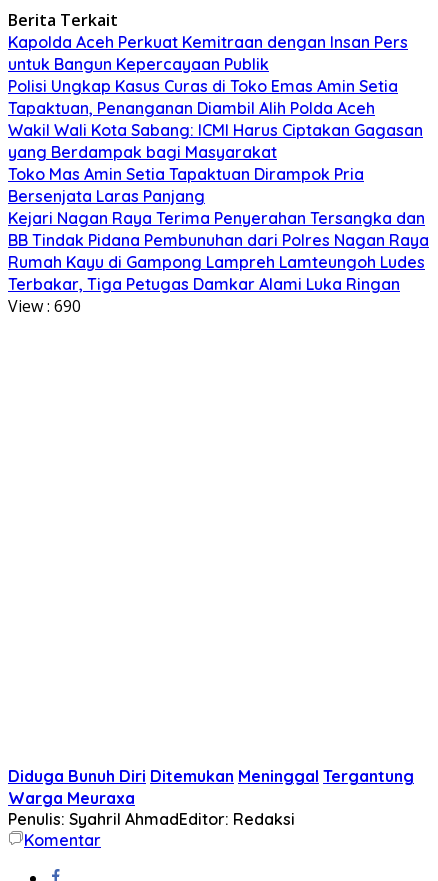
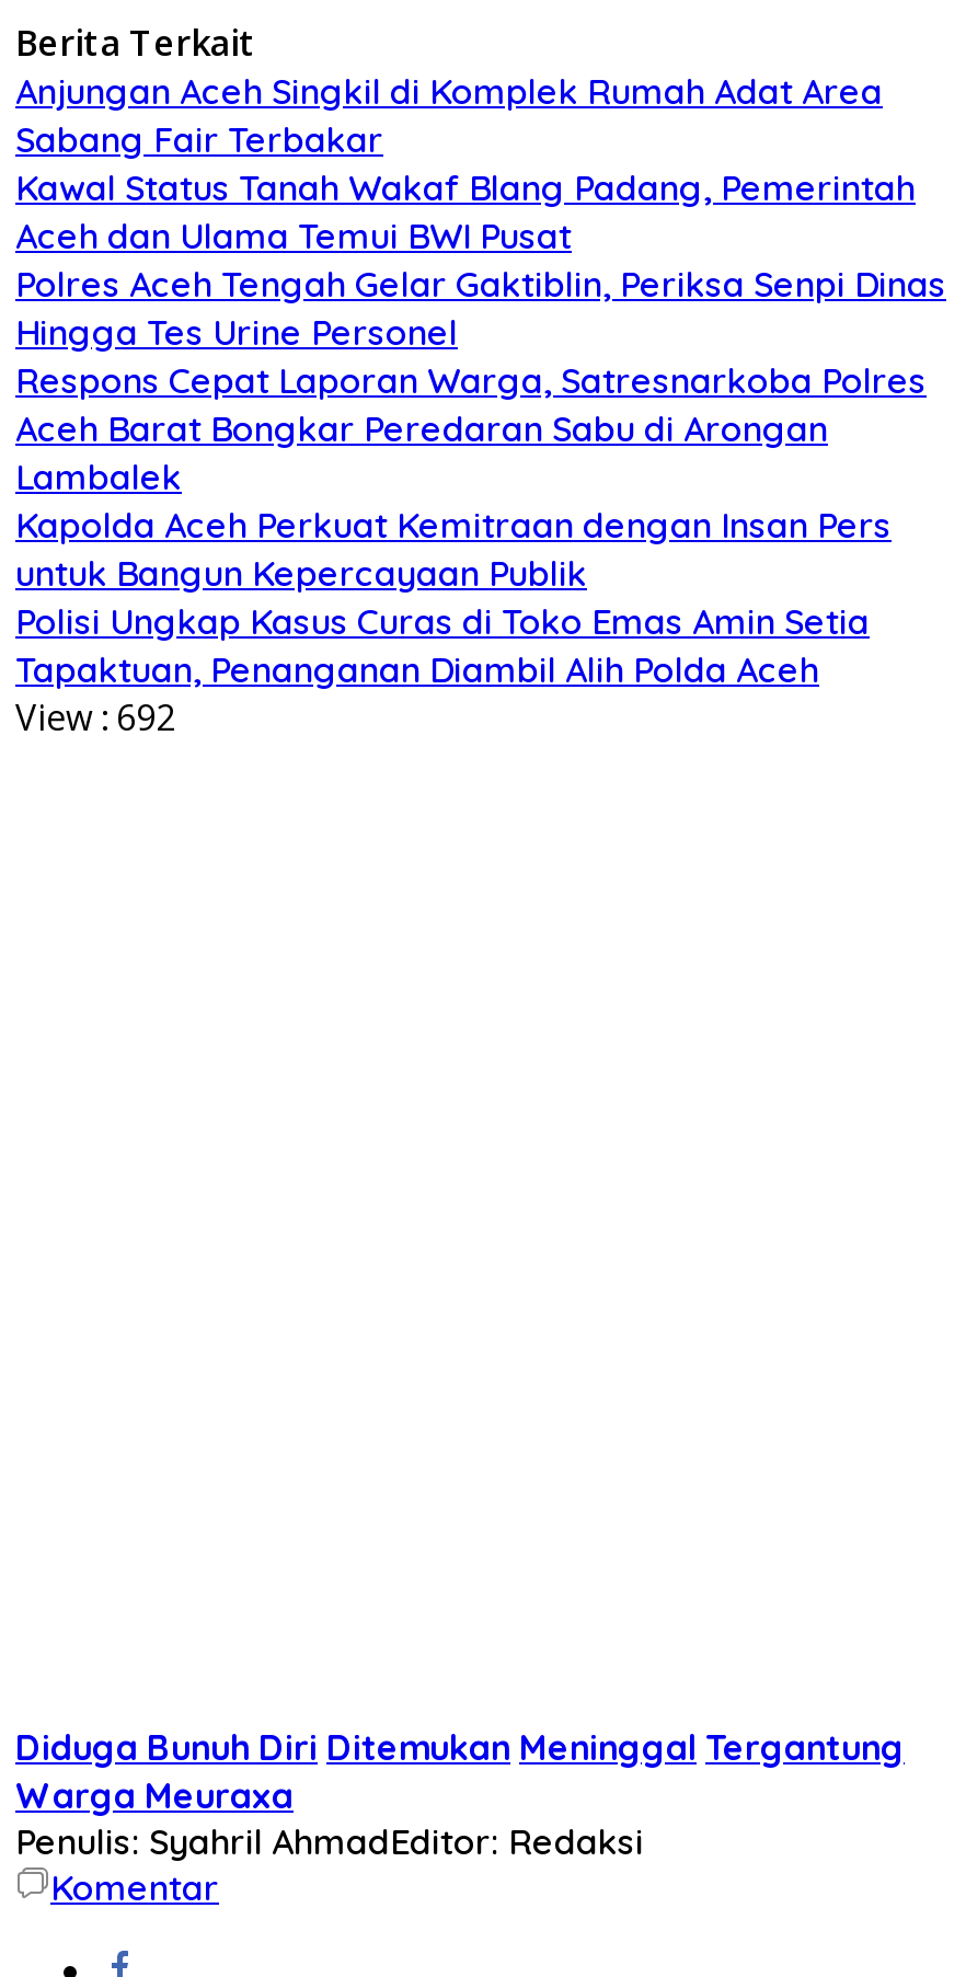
+ Anjungan Aceh Singkil di Komplek Rumah Adat Area
+ Sabang Fair Terbakar
+ Kawal Status Tanah Wakaf Blang Padang, Pemerintah
+ Aceh dan Ulama Temui BWI Pusat
+ Polres Aceh Tengah Gelar Gaktiblin, Periksa Senpi Dinas
+ Hingga Tes Urine Personel
+ Respons Cepat Laporan Warga, Satresnarkoba Polres
+ Aceh Barat Bongkar Peredaran Sabu di Arongan
+ Lambalek

moved down: Kapolda Aceh Perkuat Kemitraan dengan Insan Pers | untuk Bangun Kepercayaan Publik | Polisi Ungkap Kasus Curas di Toko Emas Amin Setia | Tapaktuan, Penanganan Diambil Alih Polda Aceh

- Wakil Wali Kota Sabang: ICMI Harus Ciptakan Gagasan
- yang Berdampak bagi Masyarakat
- Toko Mas Amin Setia Tapaktuan Dirampok Pria
- Bersenjata Laras Panjang
- Kejari Nagan Raya Terima Penyerahan Tersangka dan
- BB Tindak Pidana Pembunuhan dari Polres Nagan Raya
- Rumah Kayu di Gampong Lampreh Lamteungoh Ludes
- Terbakar, Tiga Petugas Damkar Alami Luka Ringan
- View : 690
+ View : 692
